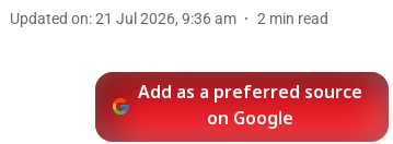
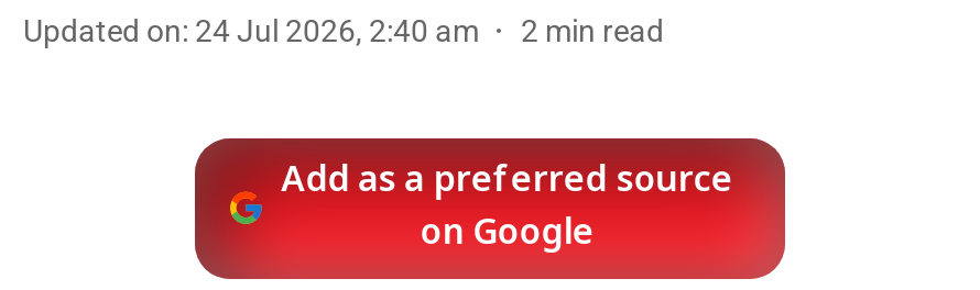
- Updated on: 21 Jul 2026, 9:36 am
+ Updated on: 24 Jul 2026, 2:40 am
